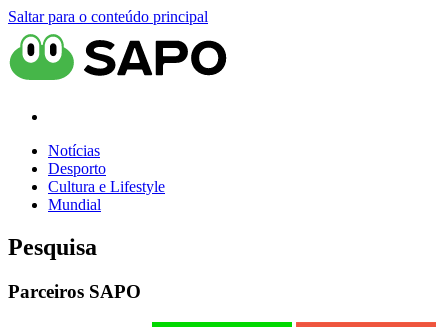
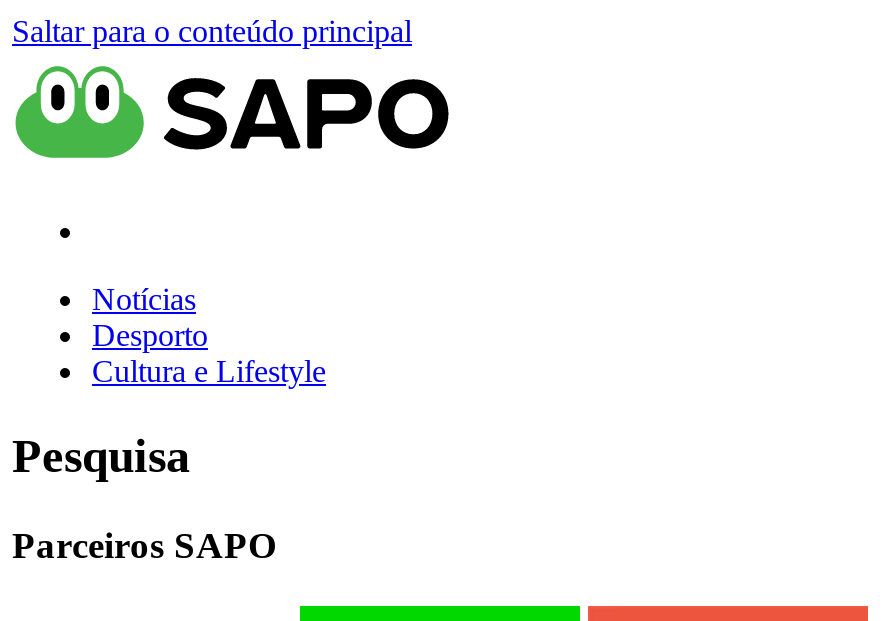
- Mundial
